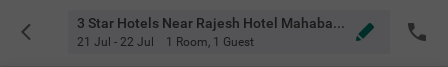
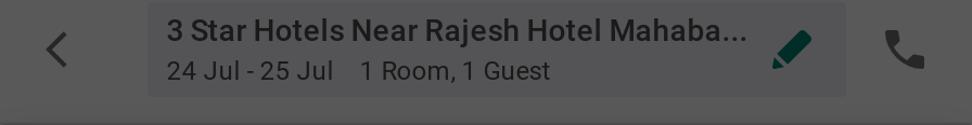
- 21 Jul - 22 Jul 1 Room, 1 Guest
+ 24 Jul - 25 Jul 1 Room, 1 Guest
